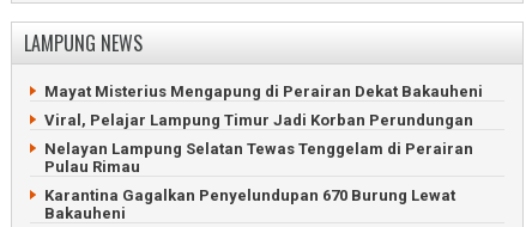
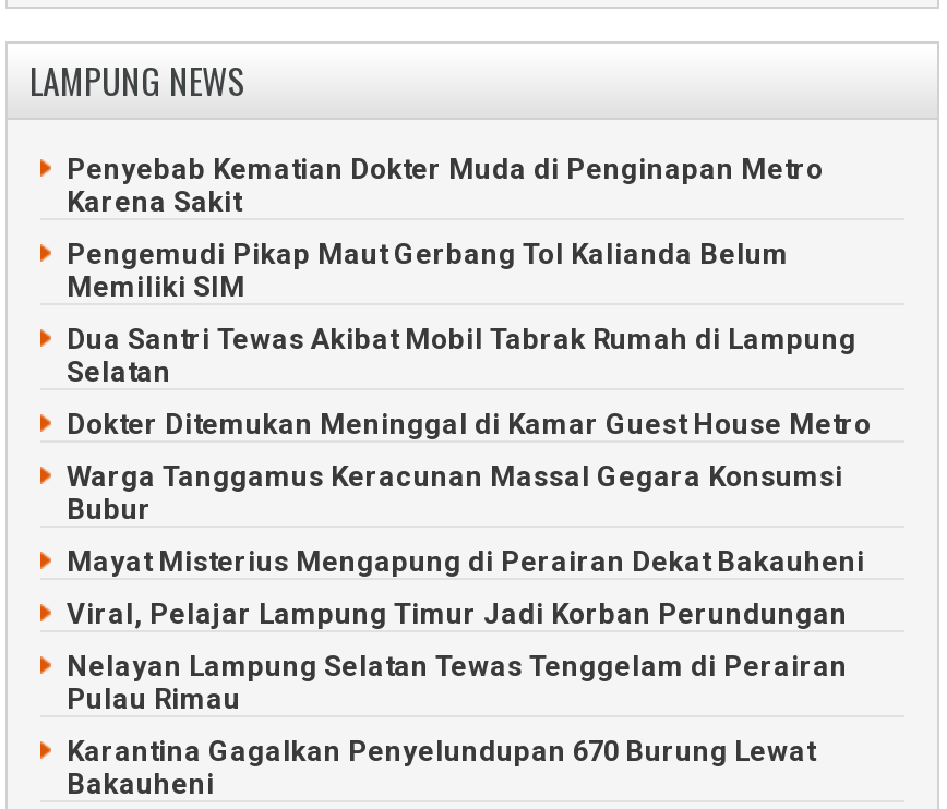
+ Penyebab Kematian Dokter Muda di Penginapan Metro
+ Karena Sakit
+ Pengemudi Pikap Maut Gerbang Tol Kalianda Belum
+ Memiliki SIM
+ Dua Santri Tewas Akibat Mobil Tabrak Rumah di Lampung
+ Selatan
+ Dokter Ditemukan Meninggal di Kamar Guest House Metro
+ Warga Tanggamus Keracunan Massal Gegara Konsumsi
+ Bubur
